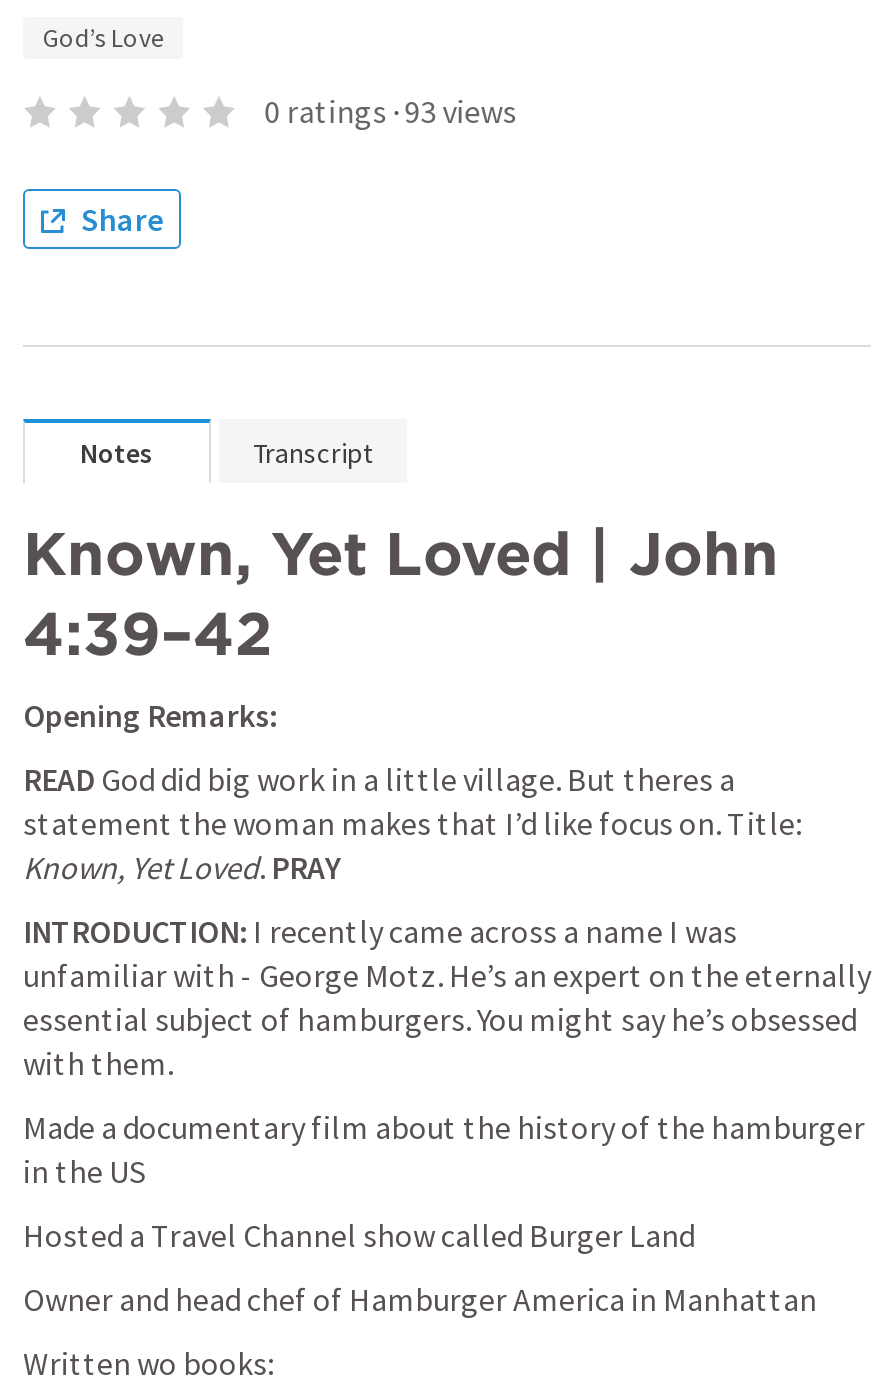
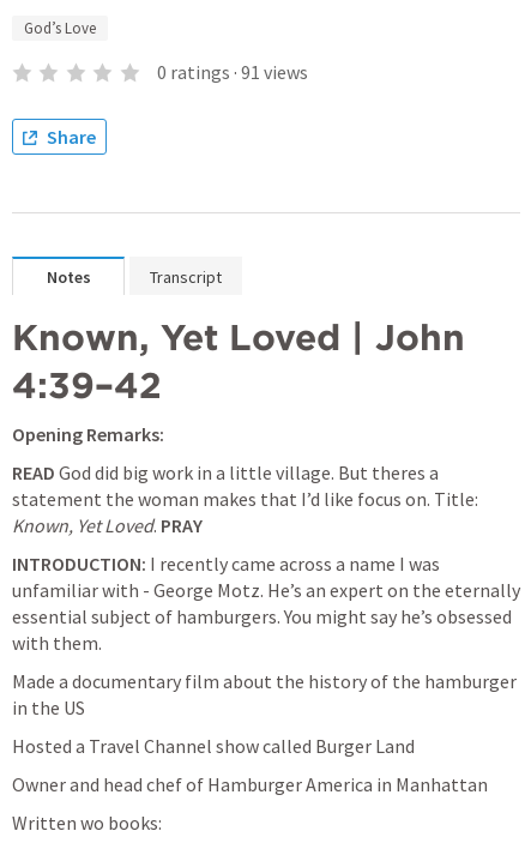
- 0 ratings · 93 views
+ 0 ratings · 91 views
